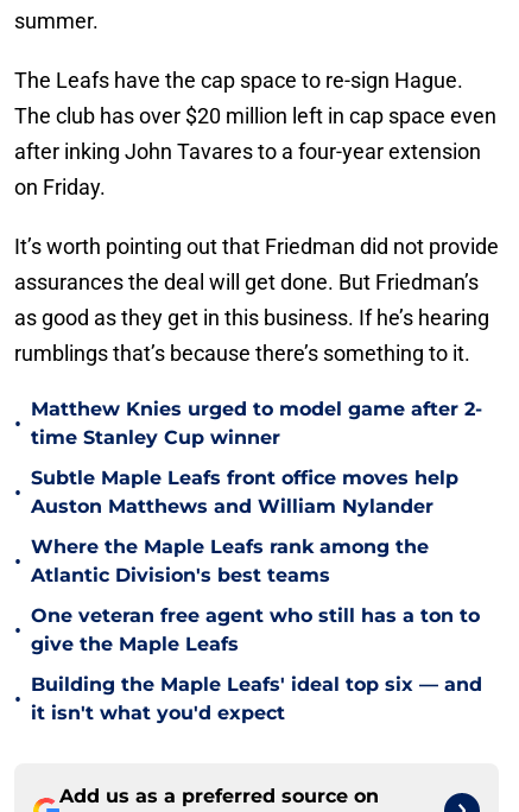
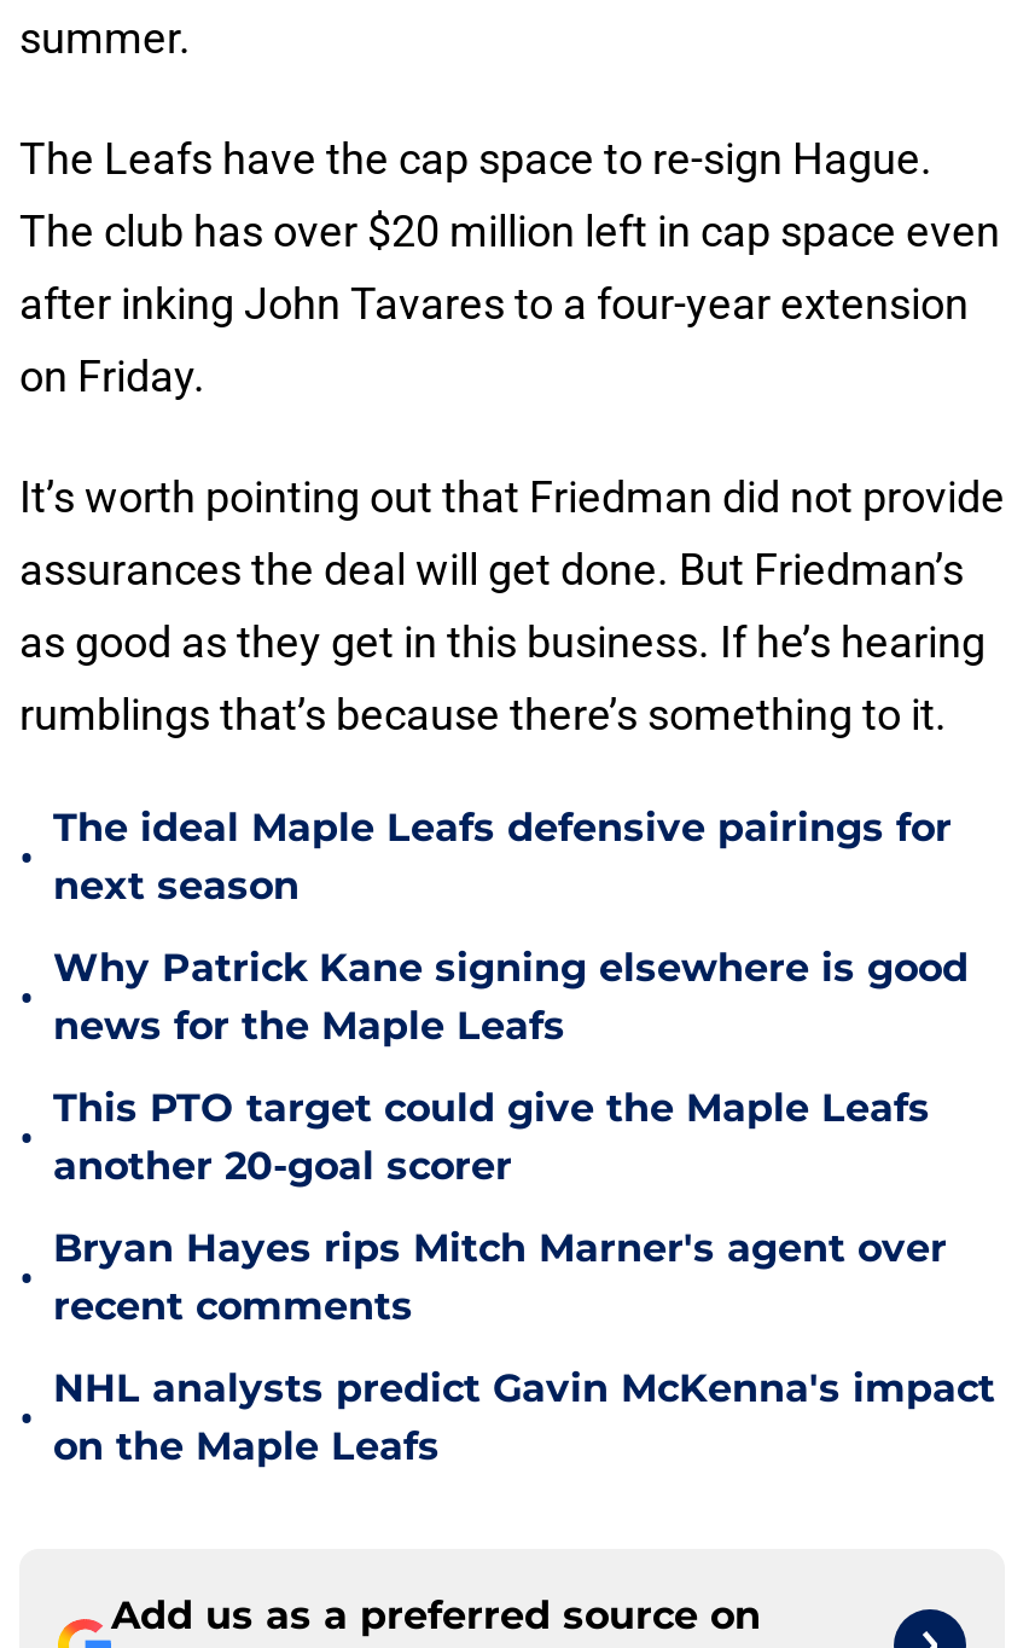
- Matthew Knies urged to model game after 2-
- time Stanley Cup winner
+ The ideal Maple Leafs defensive pairings for
+ next season

- Subtle Maple Leafs front office moves help
- Auston Matthews and William Nylander
+ Why Patrick Kane signing elsewhere is good
+ news for the Maple Leafs

- Where the Maple Leafs rank among the
- Atlantic Division's best teams
+ This PTO target could give the Maple Leafs
+ another 20-goal scorer

- One veteran free agent who still has a ton to
- give the Maple Leafs
+ Bryan Hayes rips Mitch Marner's agent over
+ recent comments

- Building the Maple Leafs' ideal top six — and
- it isn't what you'd expect
+ NHL analysts predict Gavin McKenna's impact
+ on the Maple Leafs
